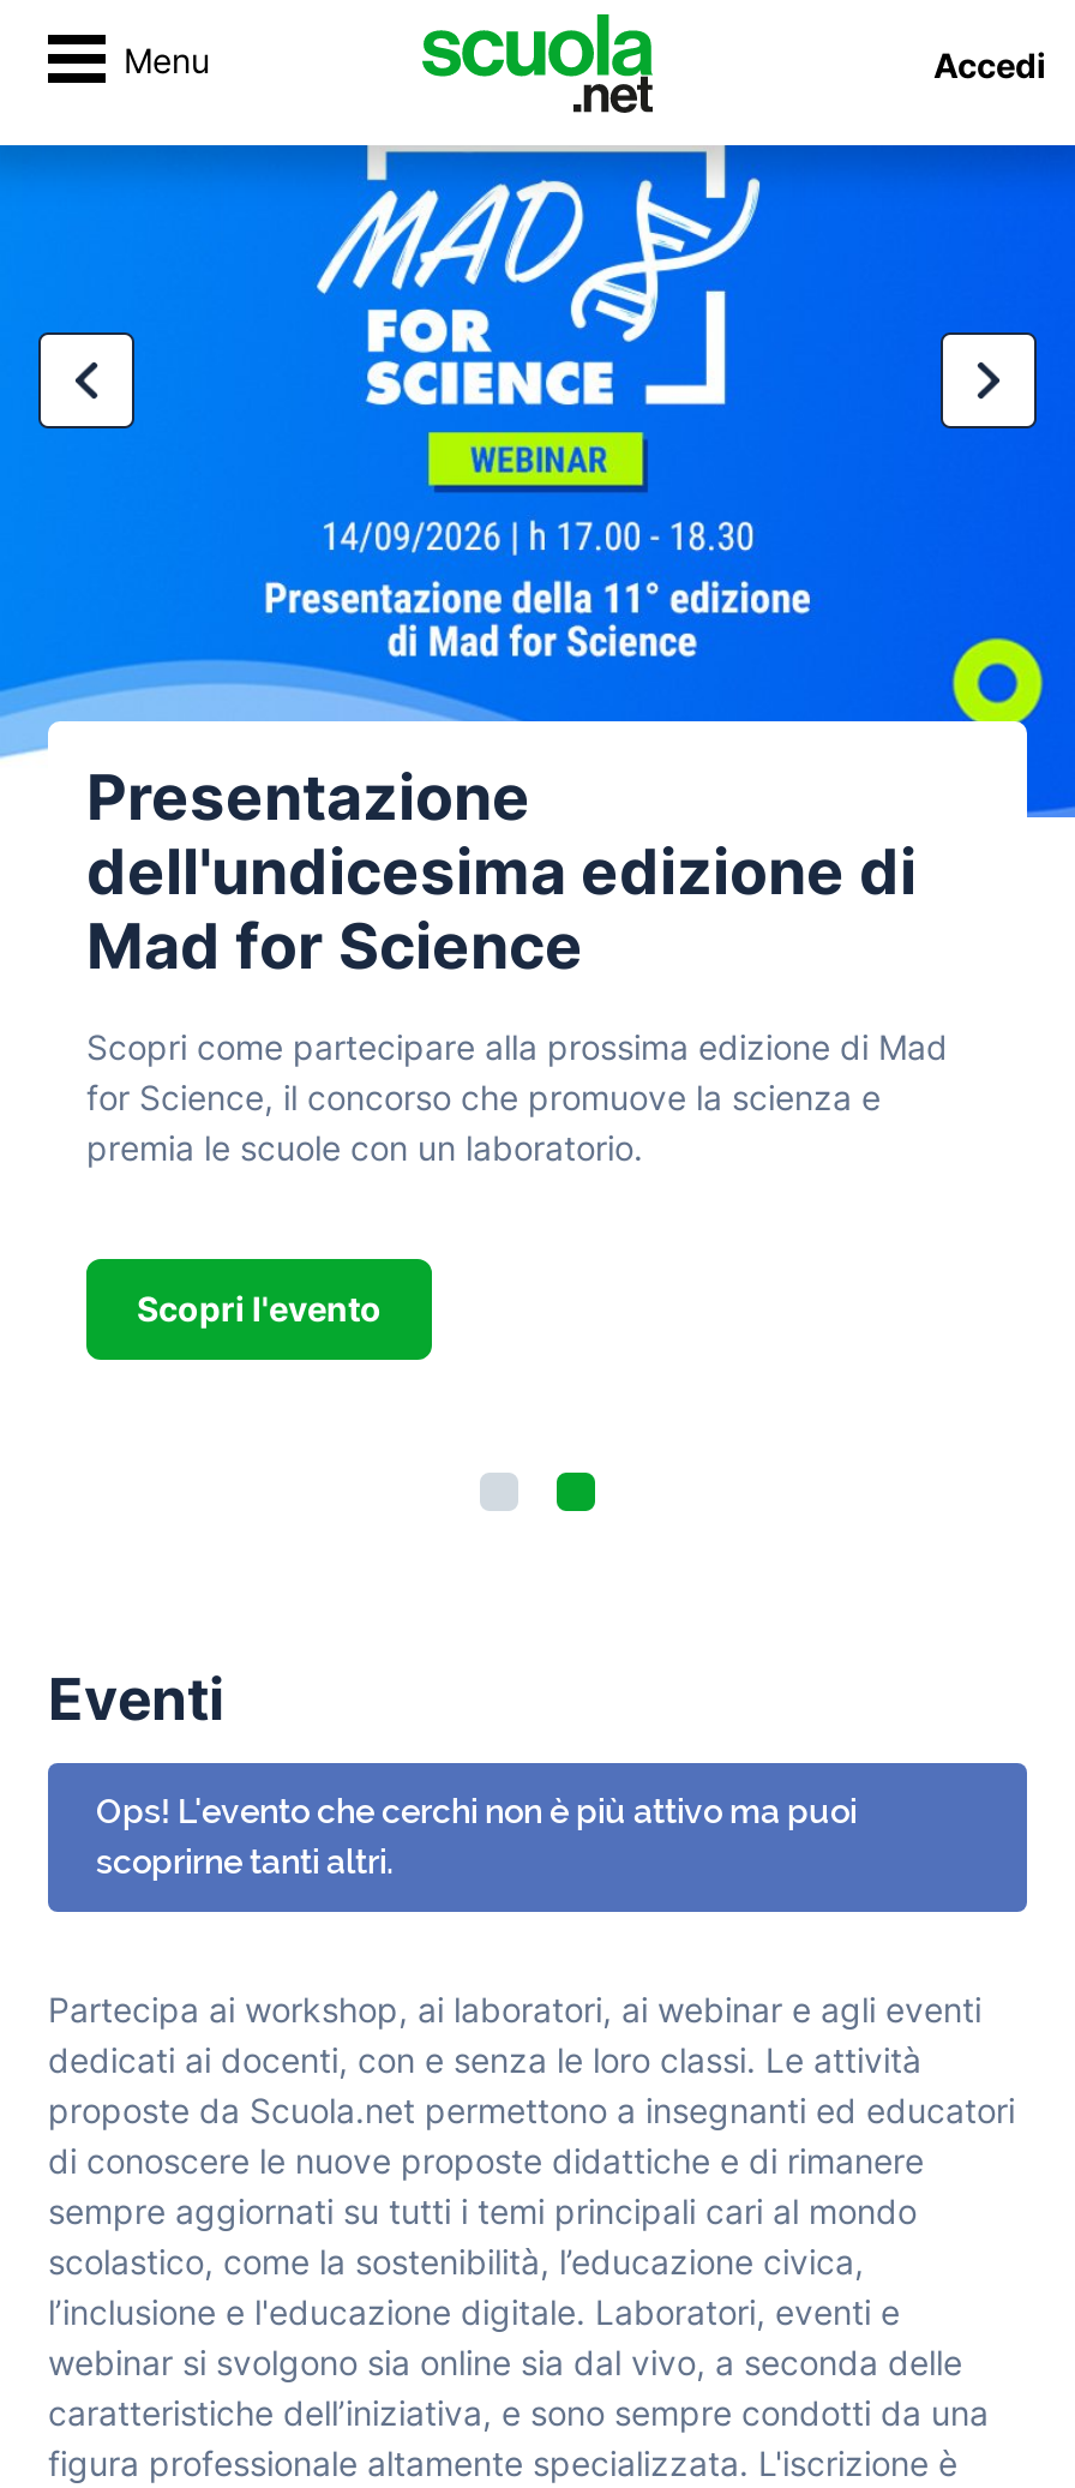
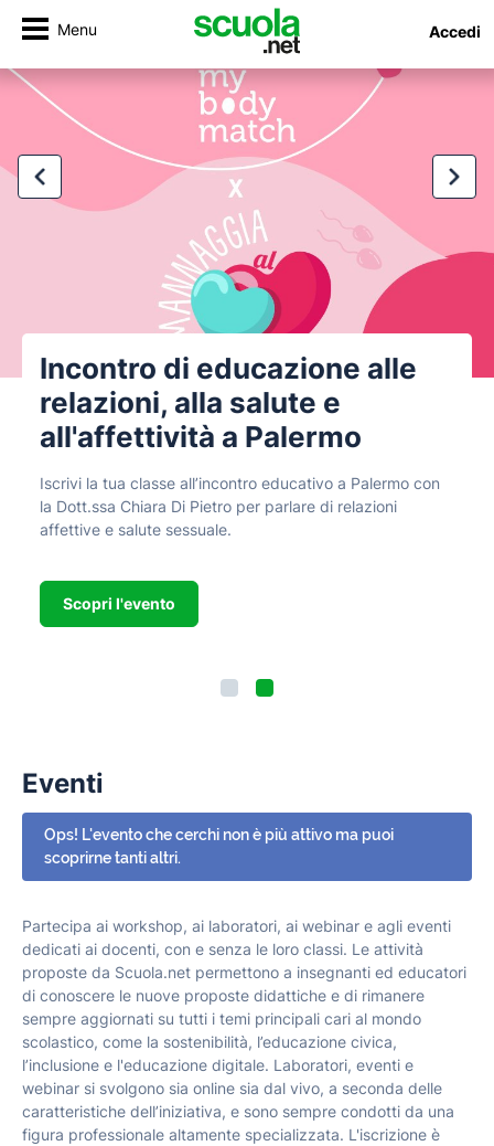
- [image]
- Presentazione
- dell'undicesima edizione di
- Mad for Science
+ [image]
+ Incontro di educazione alle
+ relazioni, alla salute e
+ all'affettività a Palermo

- Scopri come partecipare alla prossima edizione di Mad
- for Science, il concorso che promuove la scienza e
- premia le scuole con un laboratorio.
+ Iscrivi la tua classe all’incontro educativo a Palermo con
+ la Dott.ssa Chiara Di Pietro per parlare di relazioni
+ affettive e salute sessuale.
